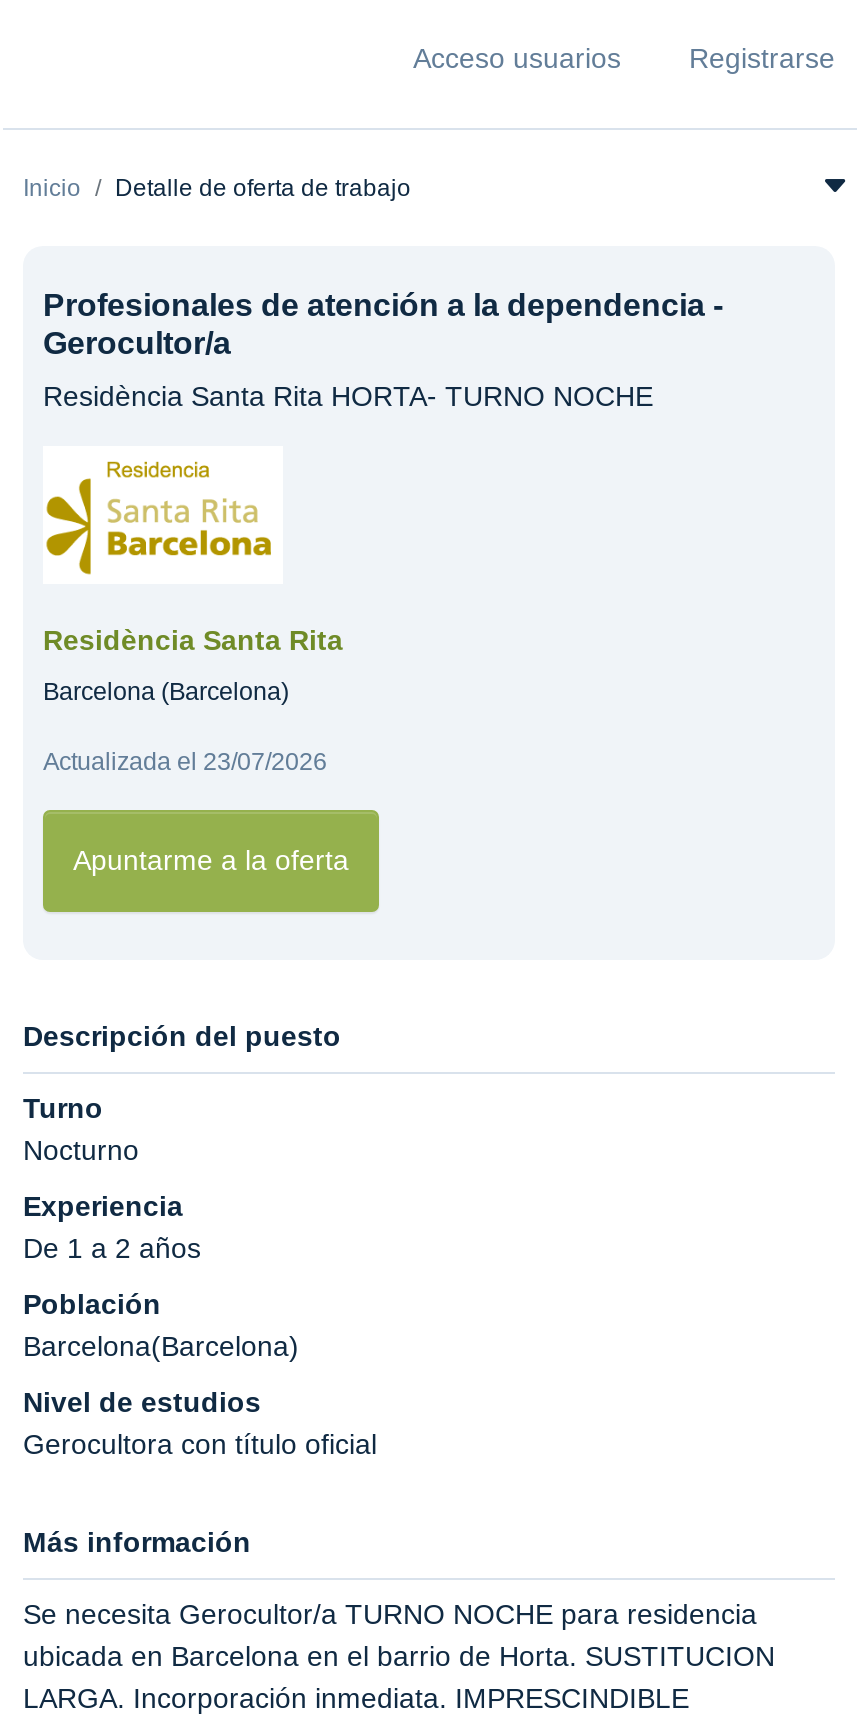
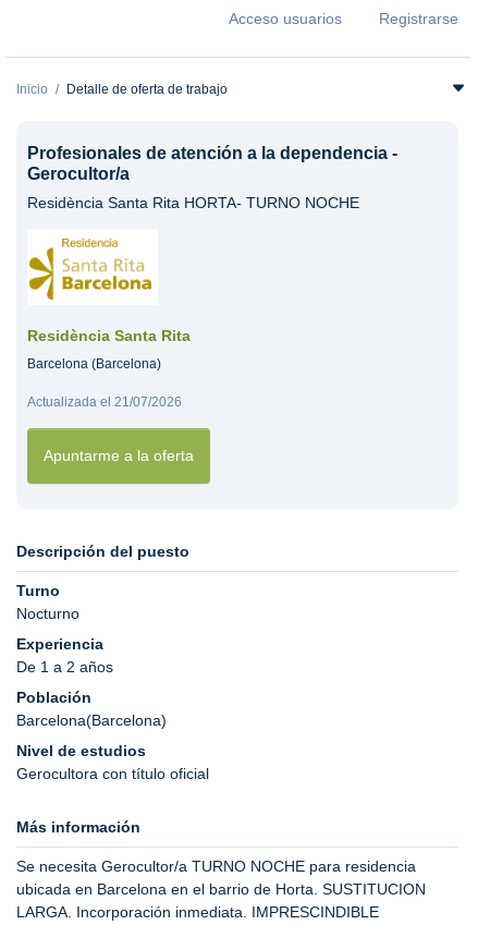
- Actualizada el 23/07/2026
+ Actualizada el 21/07/2026
